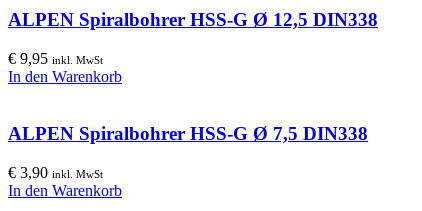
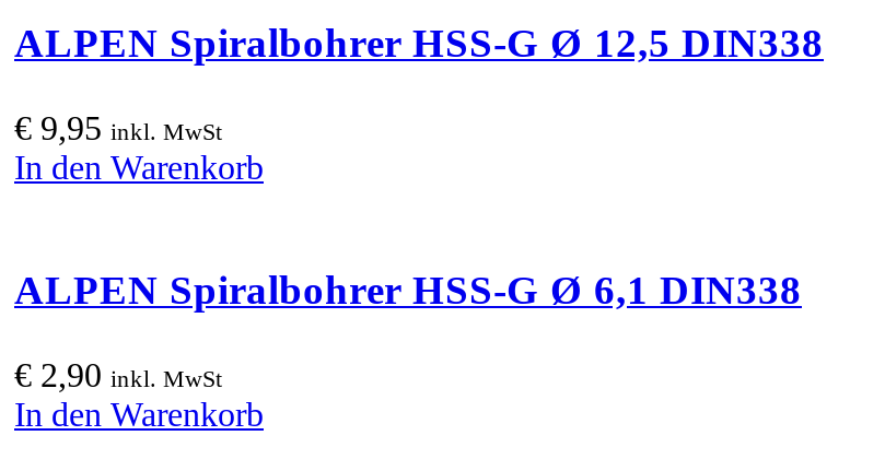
- ALPEN Spiralbohrer HSS-G Ø 7,5 DIN338
+ ALPEN Spiralbohrer HSS-G Ø 6,1 DIN338

- €3,90 inkl. MwSt
+ €2,90 inkl. MwSt
